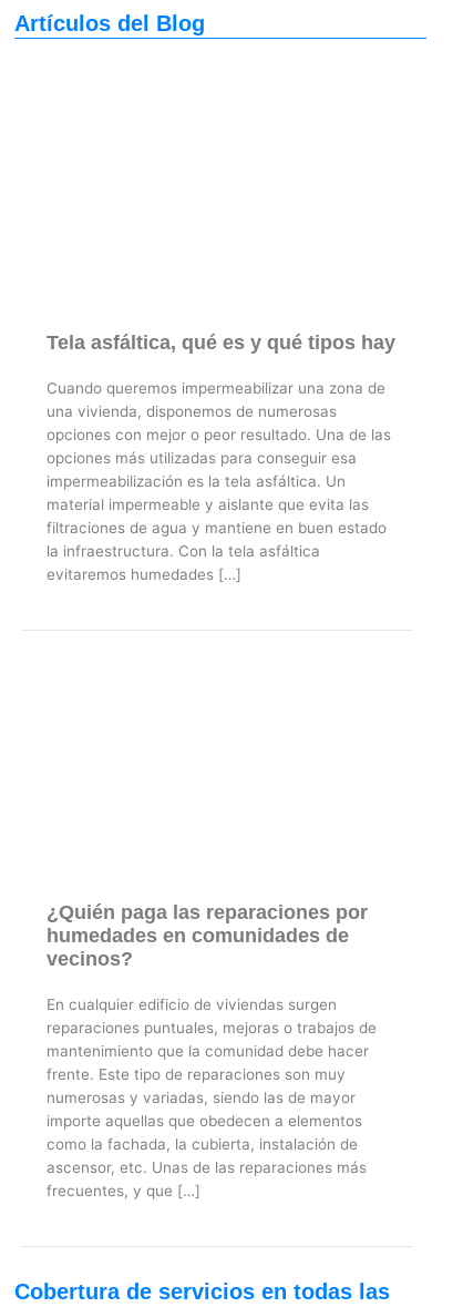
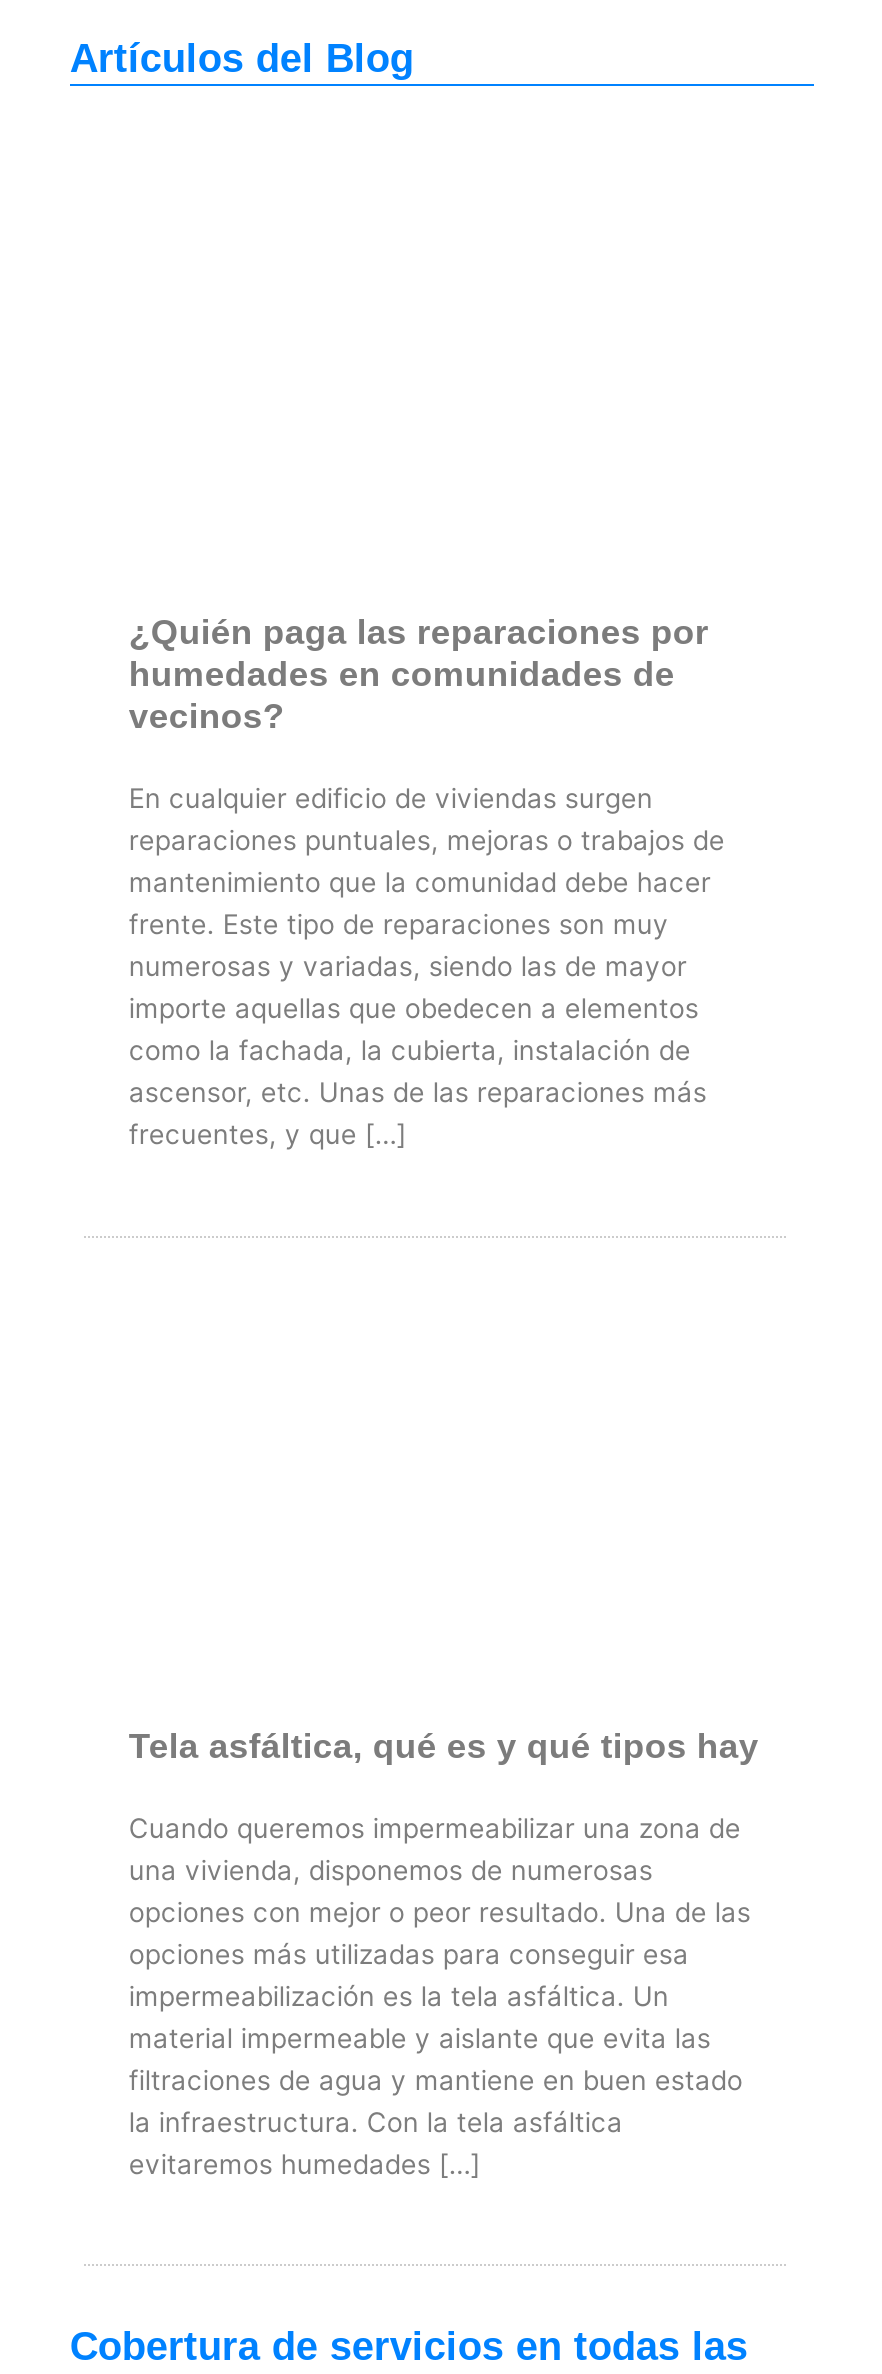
moved down: Tela asfáltica, qué es y qué tipos hay | Cuando queremos impermeabilizar una zona de | una vivienda, disponemos de numerosas | ... | la infraestructura. Con la tela asfáltica | evitaremos humedades […]

moved up: ¿Quién paga las reparaciones por | humedades en comunidades de | vecinos? | ... | ascensor, etc. Unas de las reparaciones más | frecuentes, y que […]
